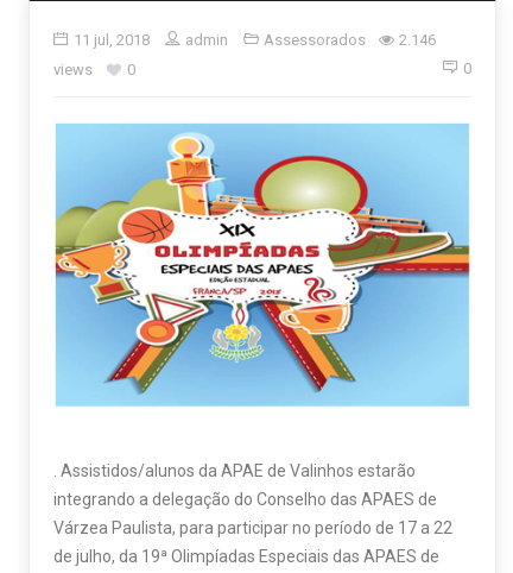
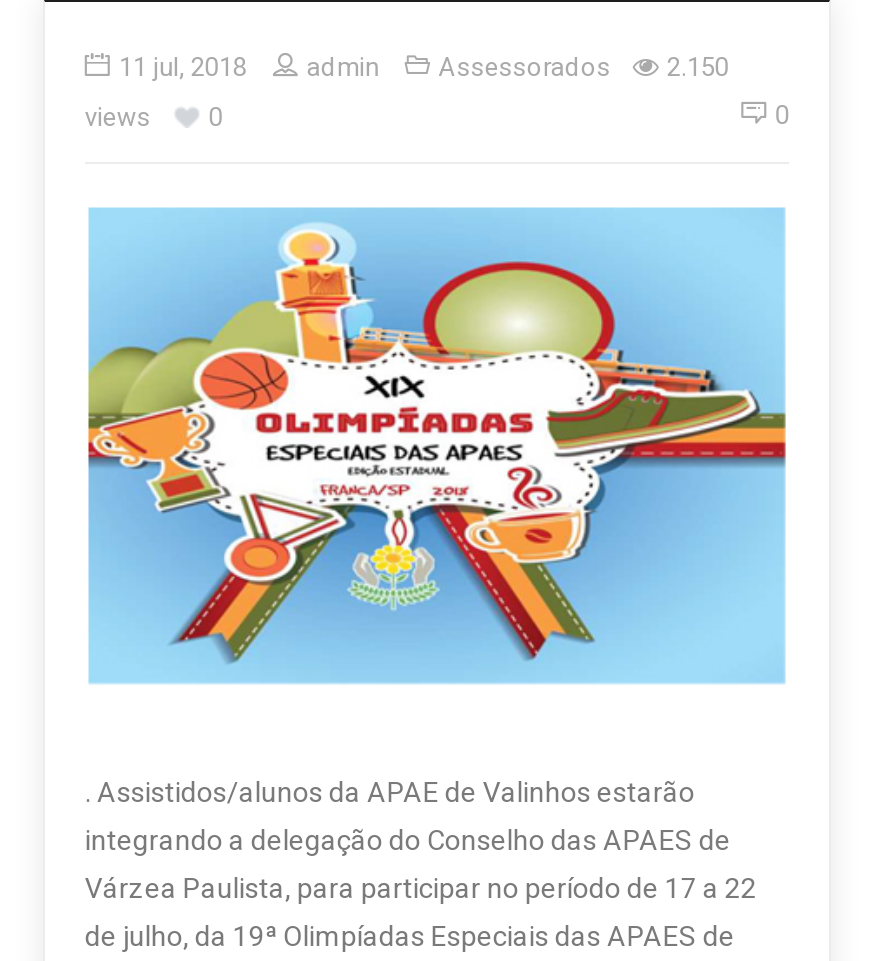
- 11 jul, 2018 admin Assessorados 2.146
+ 11 jul, 2018 admin Assessorados 2.150
